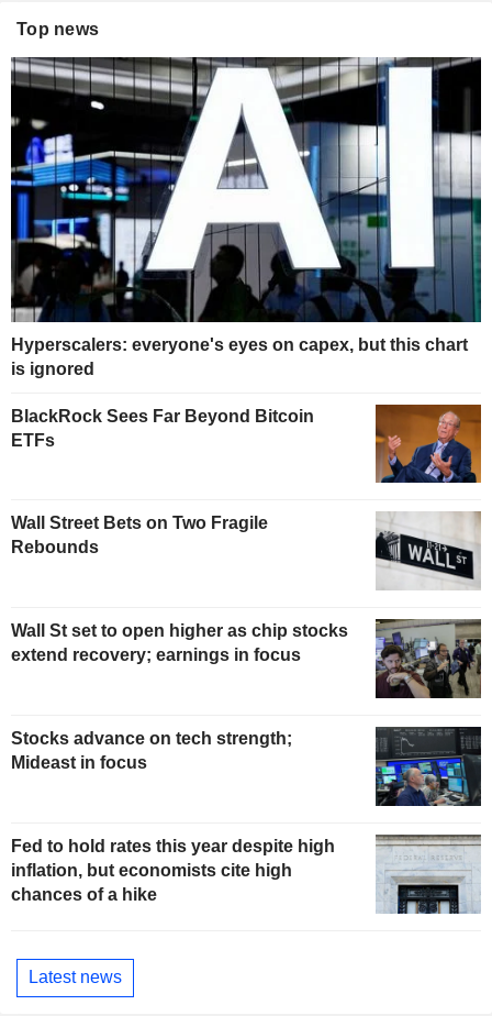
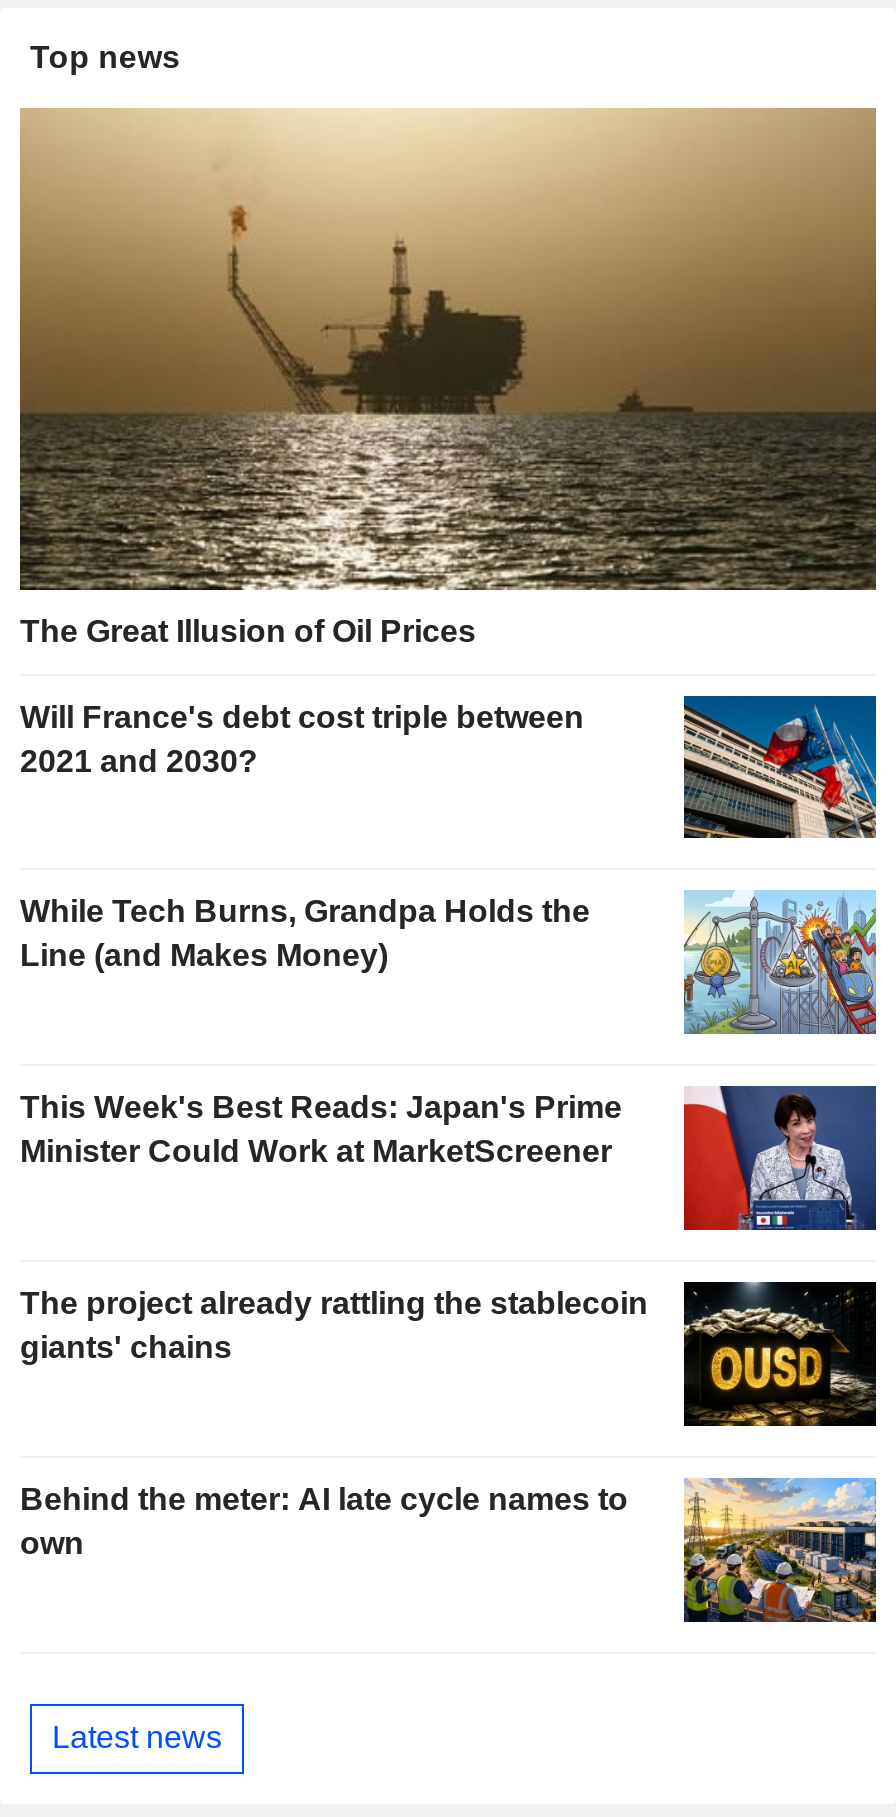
- [image]
- Hyperscalers: everyone's eyes on capex, but this chart
- is ignored
+ [image]
+ The Great Illusion of Oil Prices

- BlackRock Sees Far Beyond Bitcoin
- ETFs
+ Will France's debt cost triple between
+ 2021 and 2030?

- [image]
+ [image]

- Wall Street Bets on Two Fragile
- Rebounds
+ While Tech Burns, Grandpa Holds the
+ Line (and Makes Money)

- [image]
+ [image]

- [image]
- Wall St set to open higher as chip stocks
- extend recovery; earnings in focus
+ [image]
+ This Week's Best Reads: Japan's Prime
+ Minister Could Work at MarketScreener

- Stocks advance on tech strength;
- Mideast in focus
+ The project already rattling the stablecoin
+ giants' chains

- [image]
+ [image]

- [image]
- Fed to hold rates this year despite high
- inflation, but economists cite high
- chances of a hike
+ [image]
+ Behind the meter: AI late cycle names to
+ own
